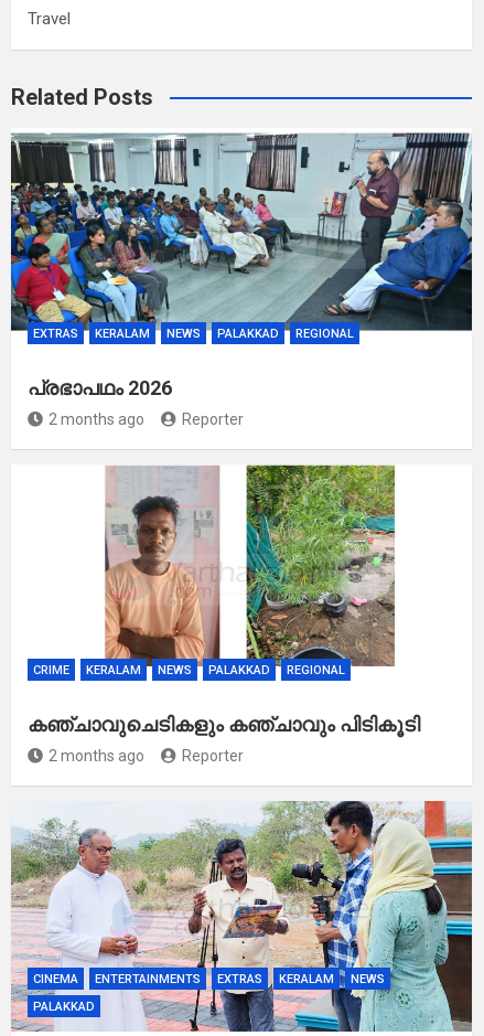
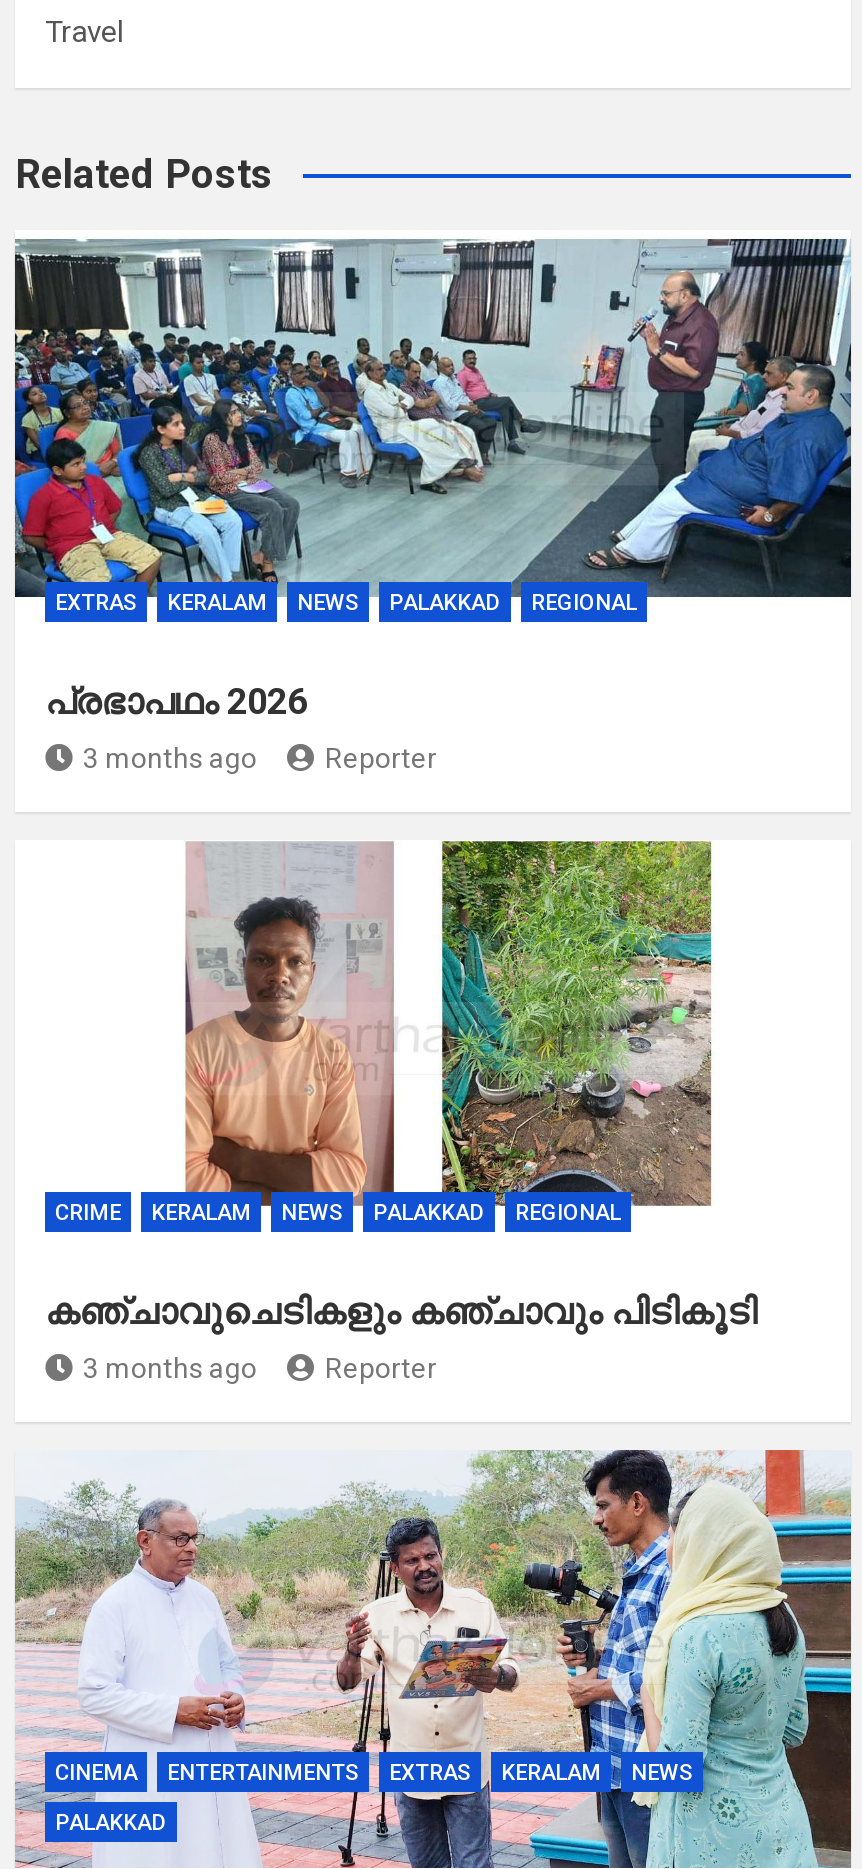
- 2 months ago
+ 3 months ago

- 2 months ago
+ 3 months ago
